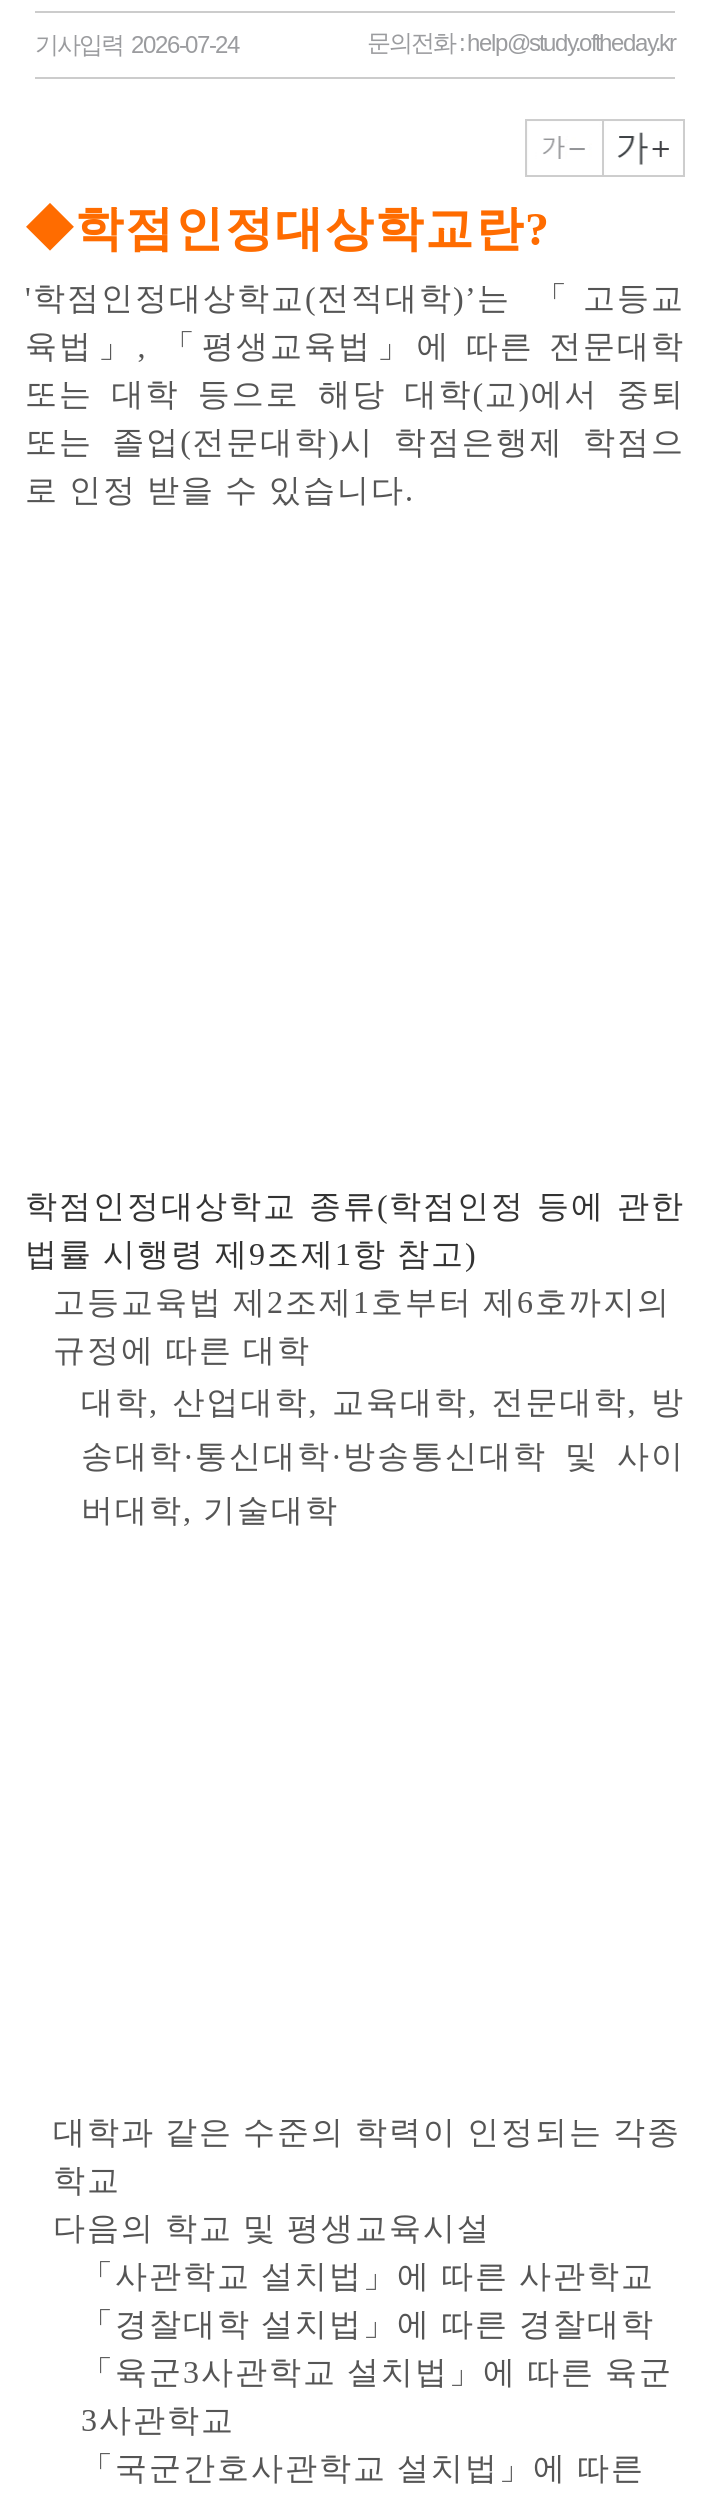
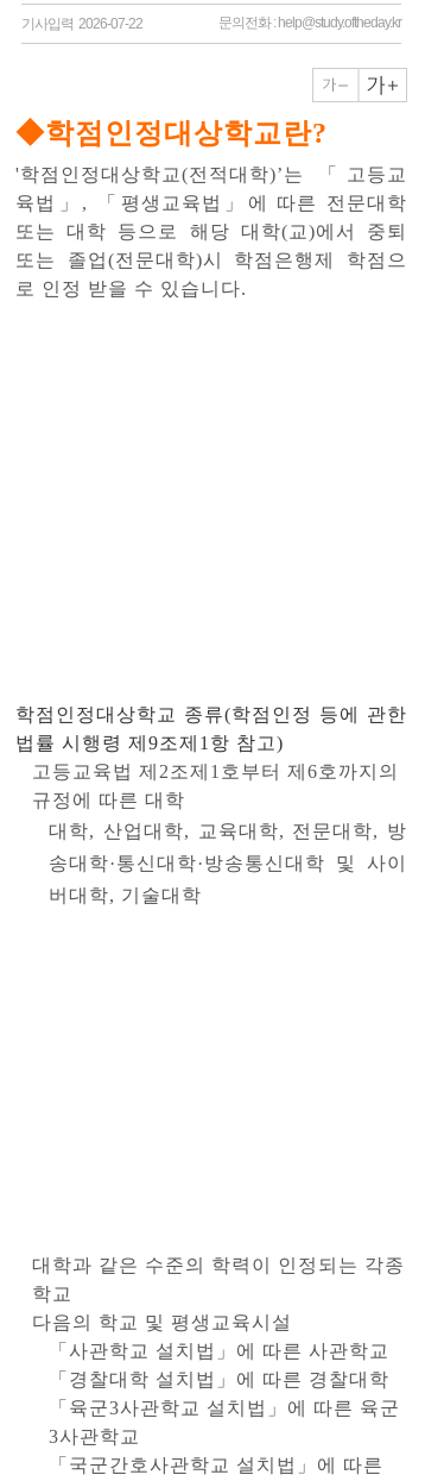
- 기사입력 2026-07-24
+ 기사입력 2026-07-22
